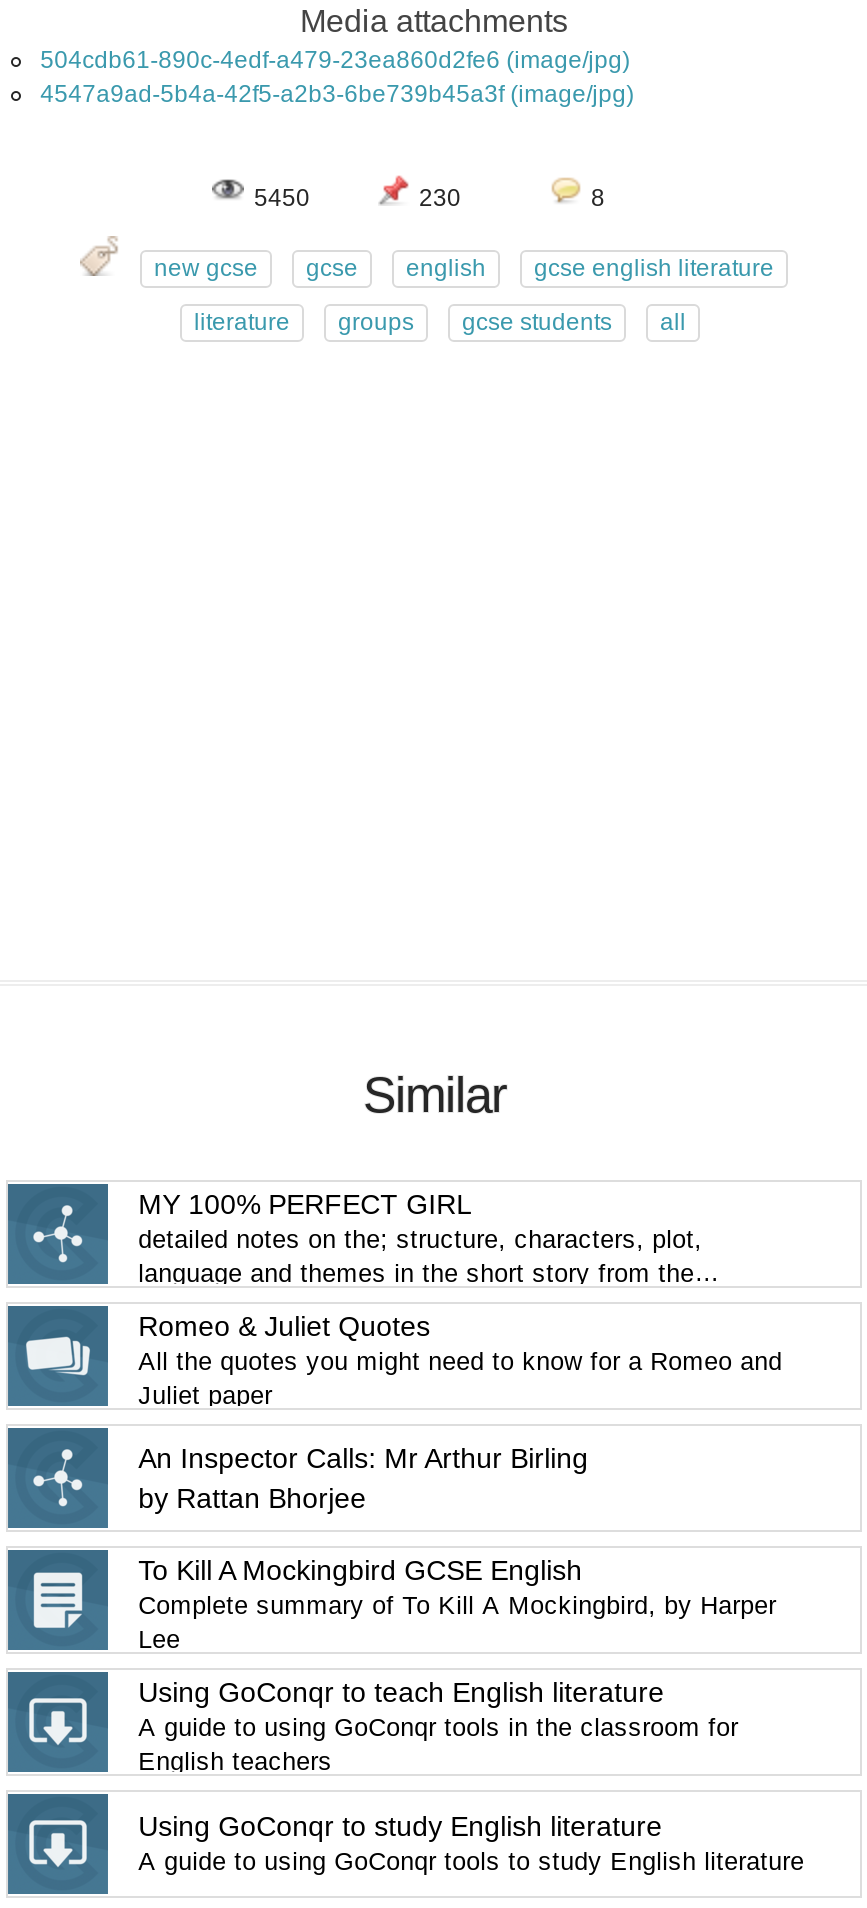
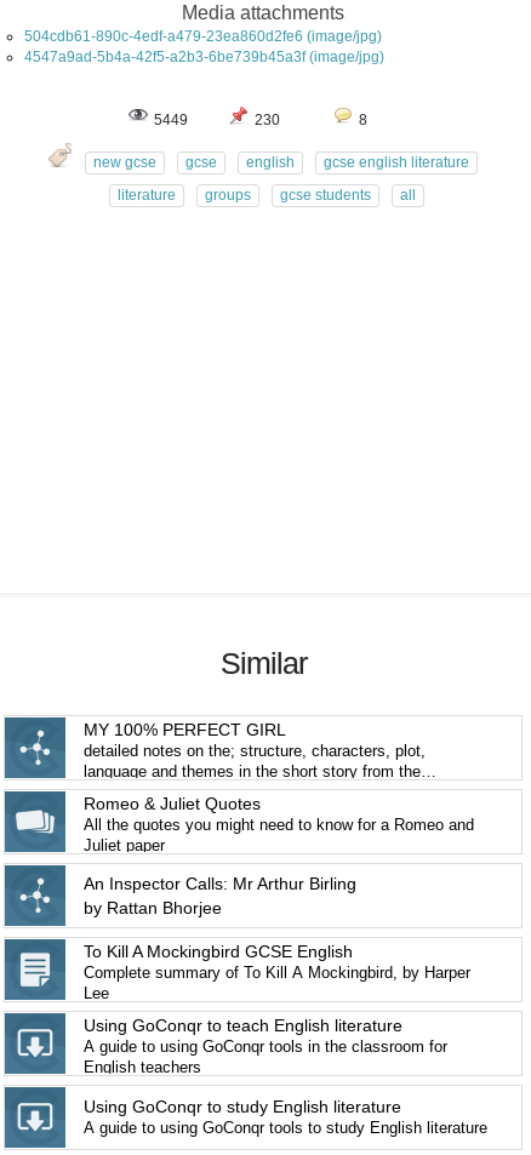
- 5450
+ 5449
